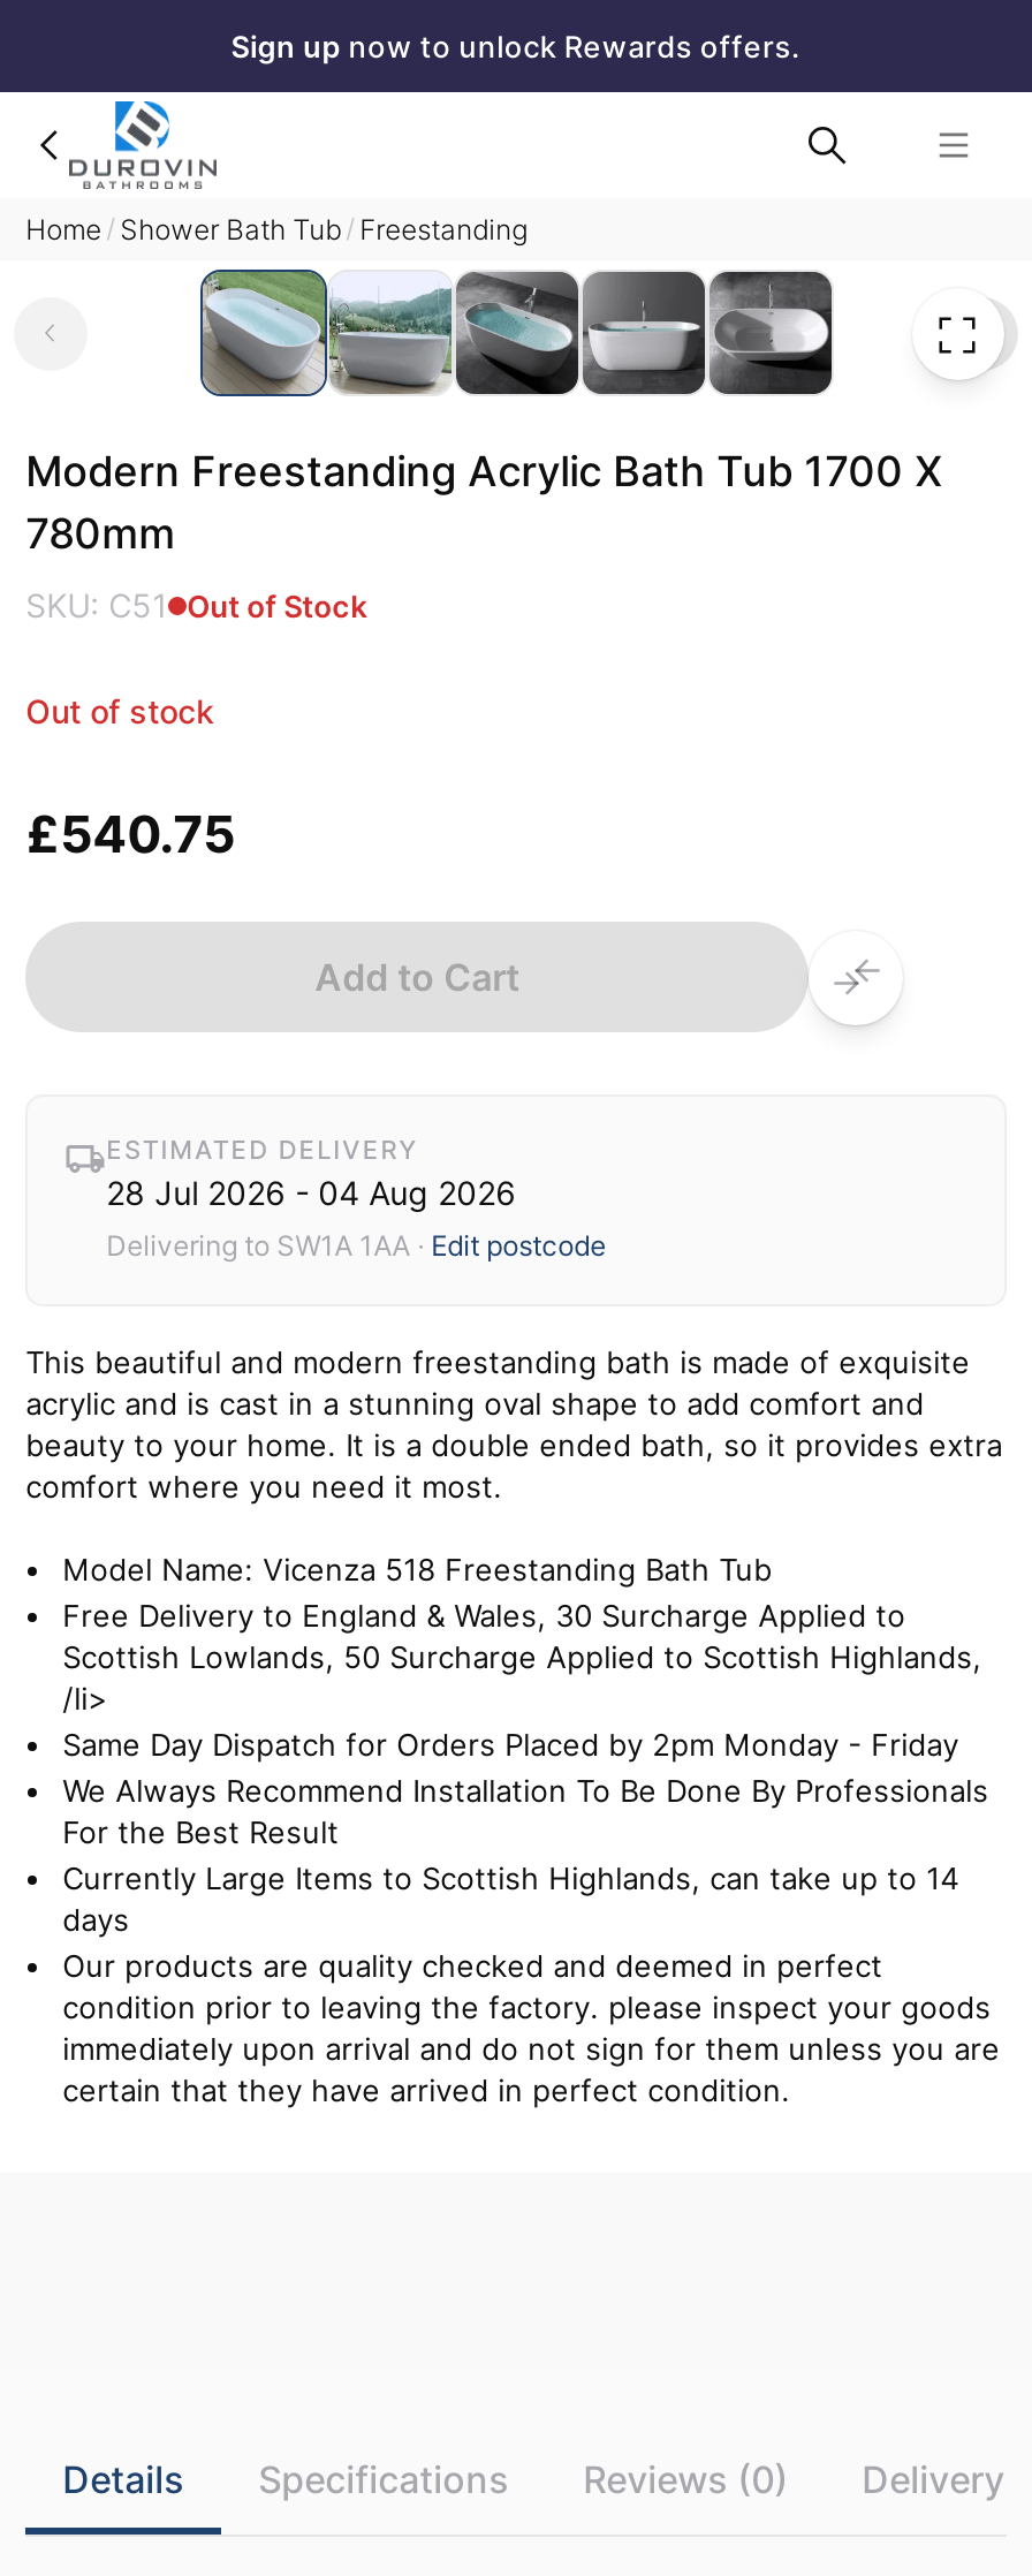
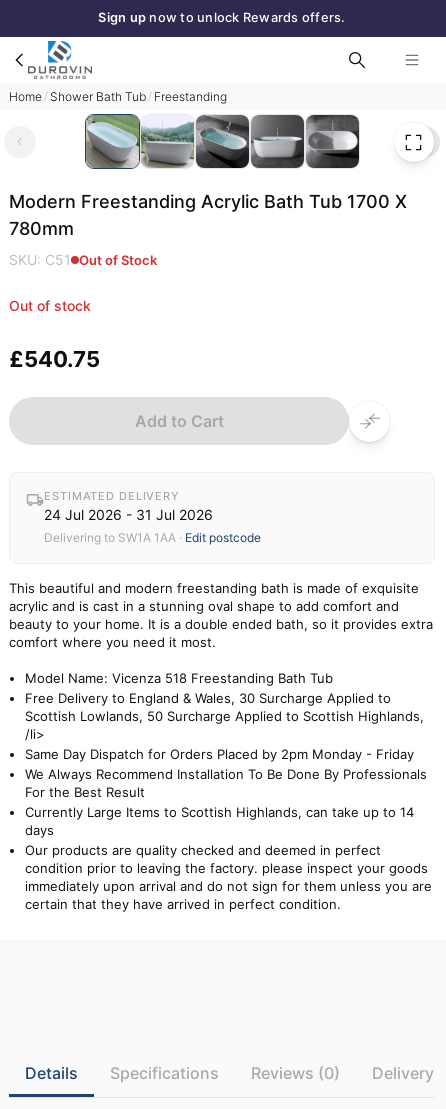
- 28 Jul 2026 - 04 Aug 2026
+ 24 Jul 2026 - 31 Jul 2026
